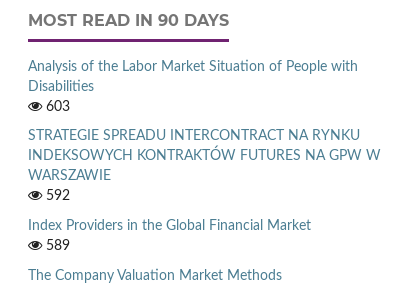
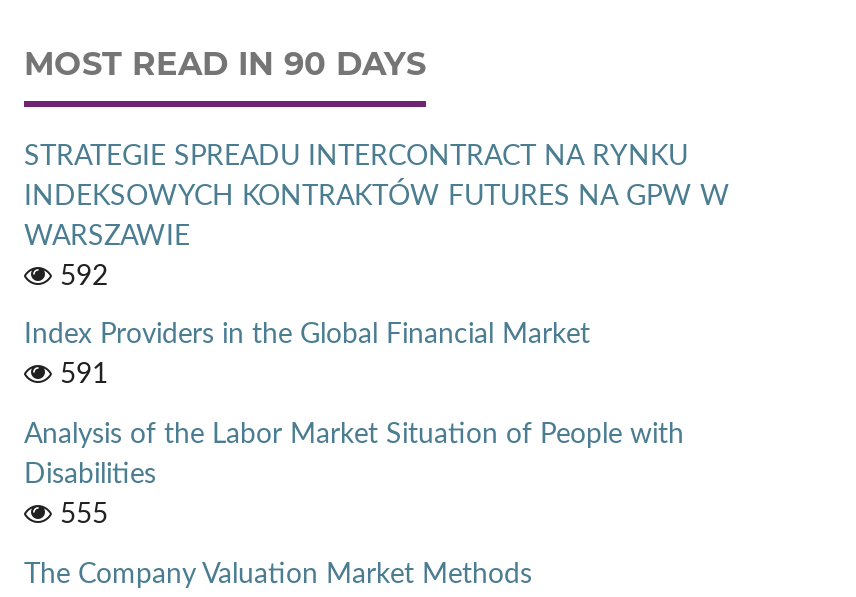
moved down: Analysis of the Labor Market Situation of People with | Disabilities

- 603

moved up: STRATEGIE SPREADU INTERCONTRACT NA RYNKU | INDEKSOWYCH KONTRAKTÓW FUTURES NA GPW W | WARSZAWIE | 592 | Index Providers in the Global Financial Market

- 589
+ 591
+ 555
